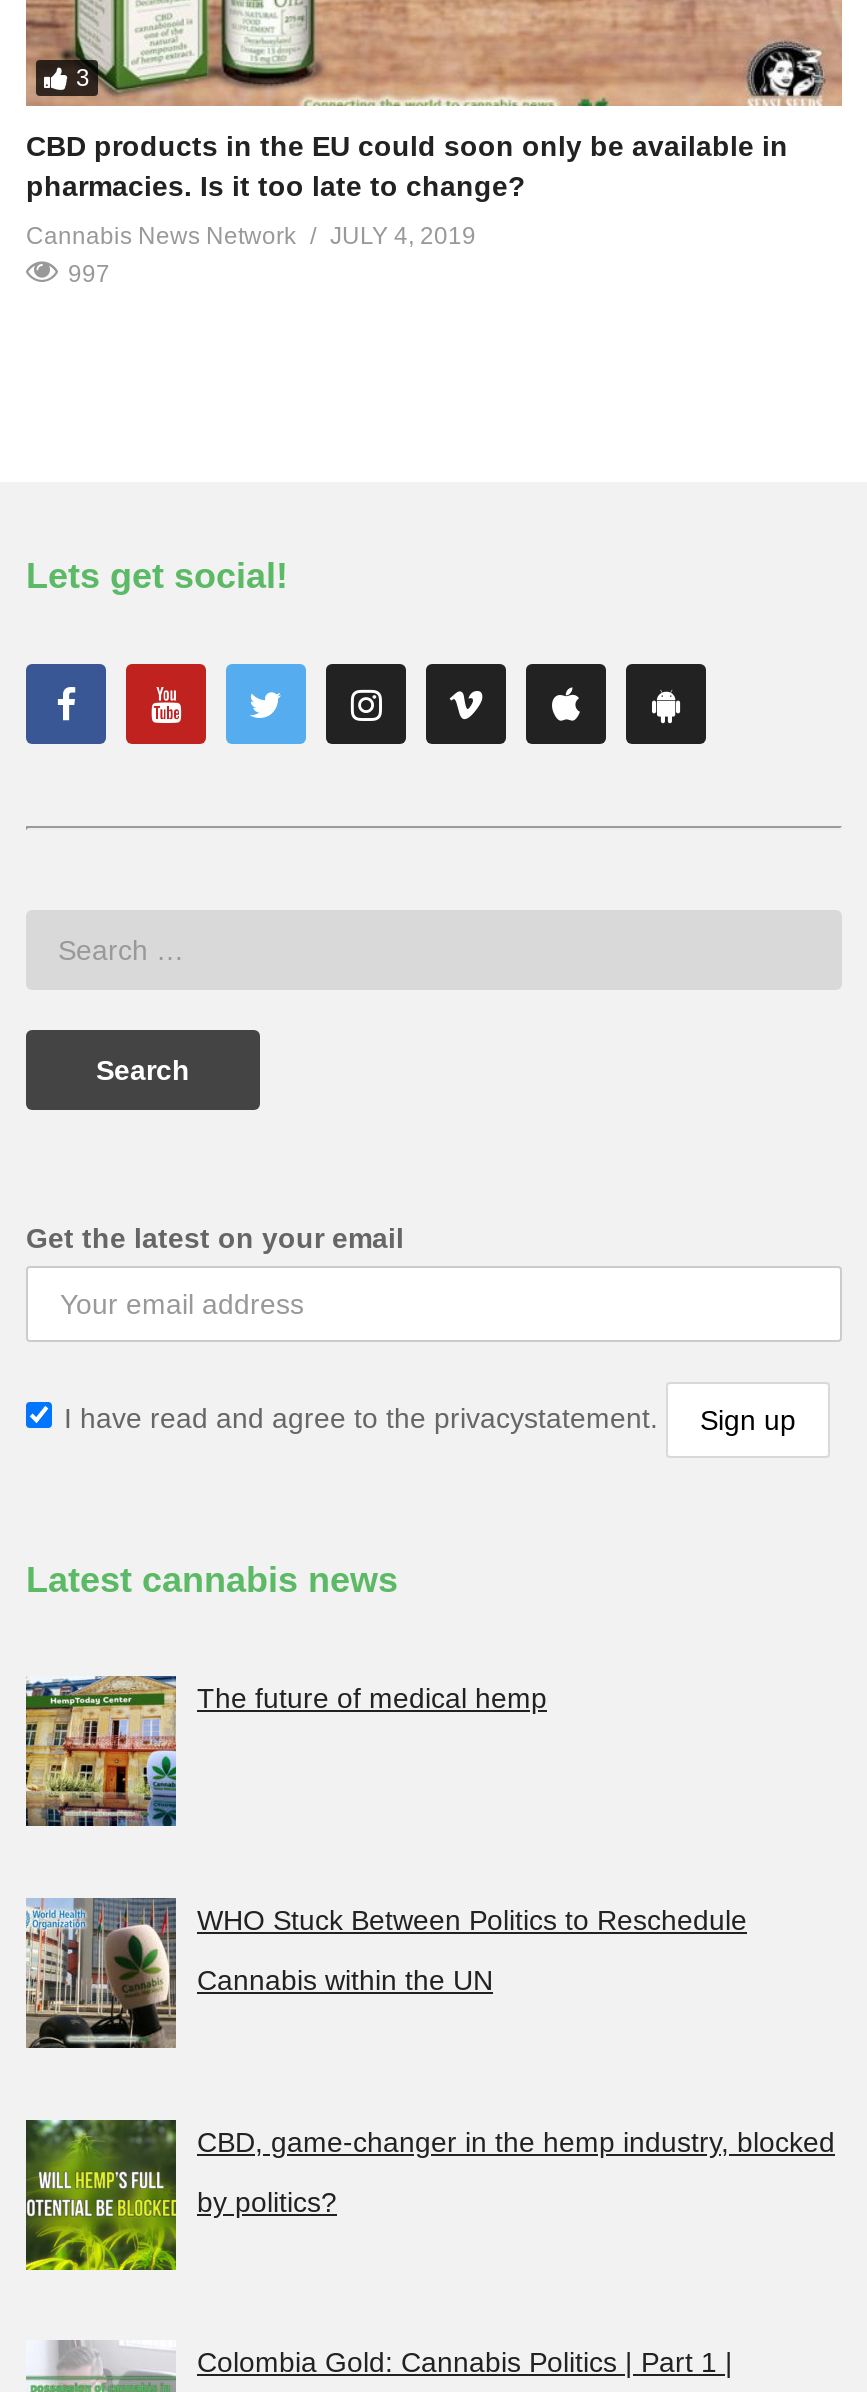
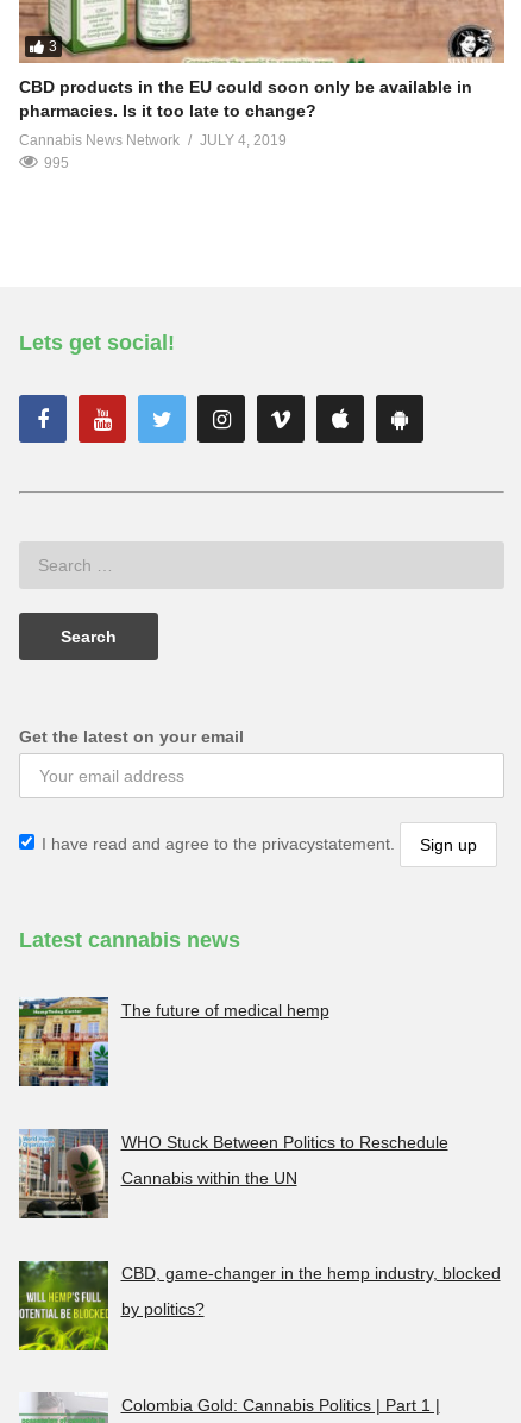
- 997
+ 995
